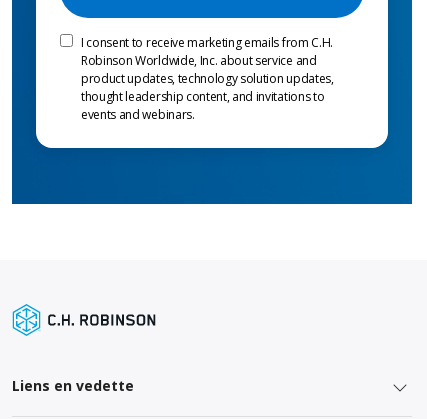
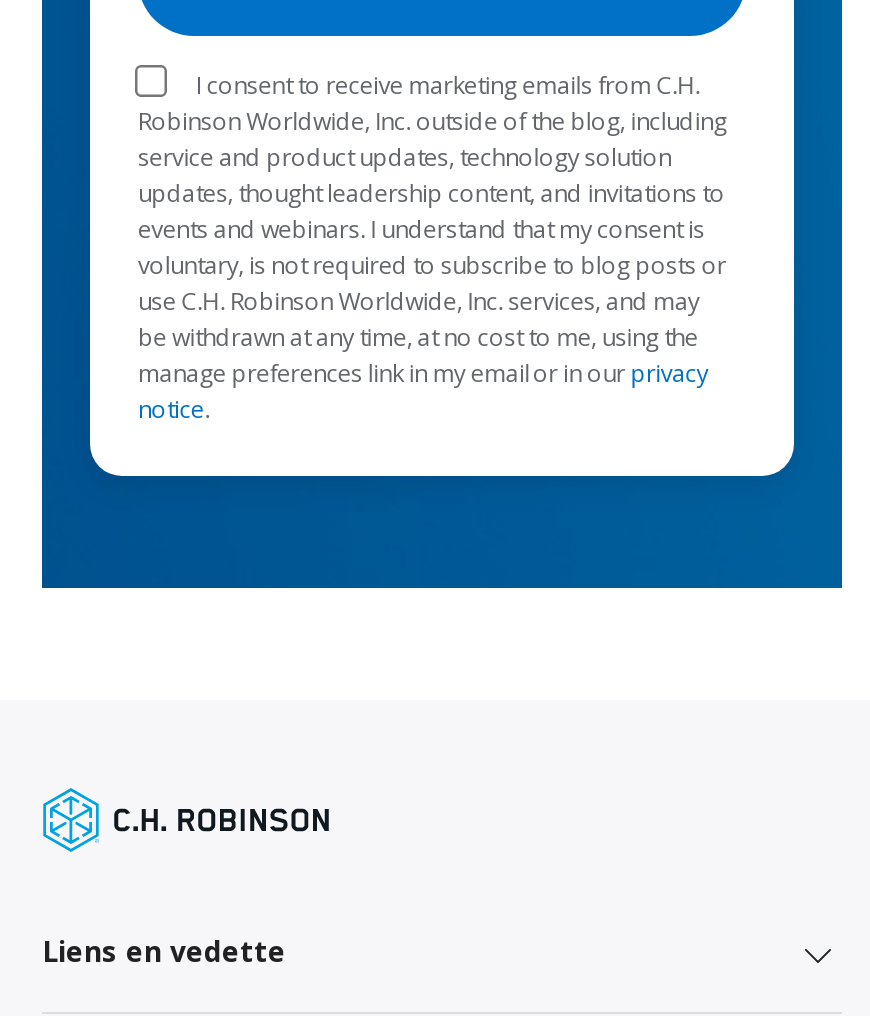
- Robinson Worldwide, Inc. about service and
- product updates, technology solution updates,
- thought leadership content, and invitations to
- events and webinars.
+ Robinson Worldwide, Inc. outside of the blog, including
+ service and product updates, technology solution
+ updates, thought leadership content, and invitations to
+ events and webinars. I understand that my consent is
+ voluntary, is not required to subscribe to blog posts or
+ use C.H. Robinson Worldwide, Inc. services, and may
+ be withdrawn at any time, at no cost to me, using the
+ manage preferences link in my email or in our privacy
+ notice.
